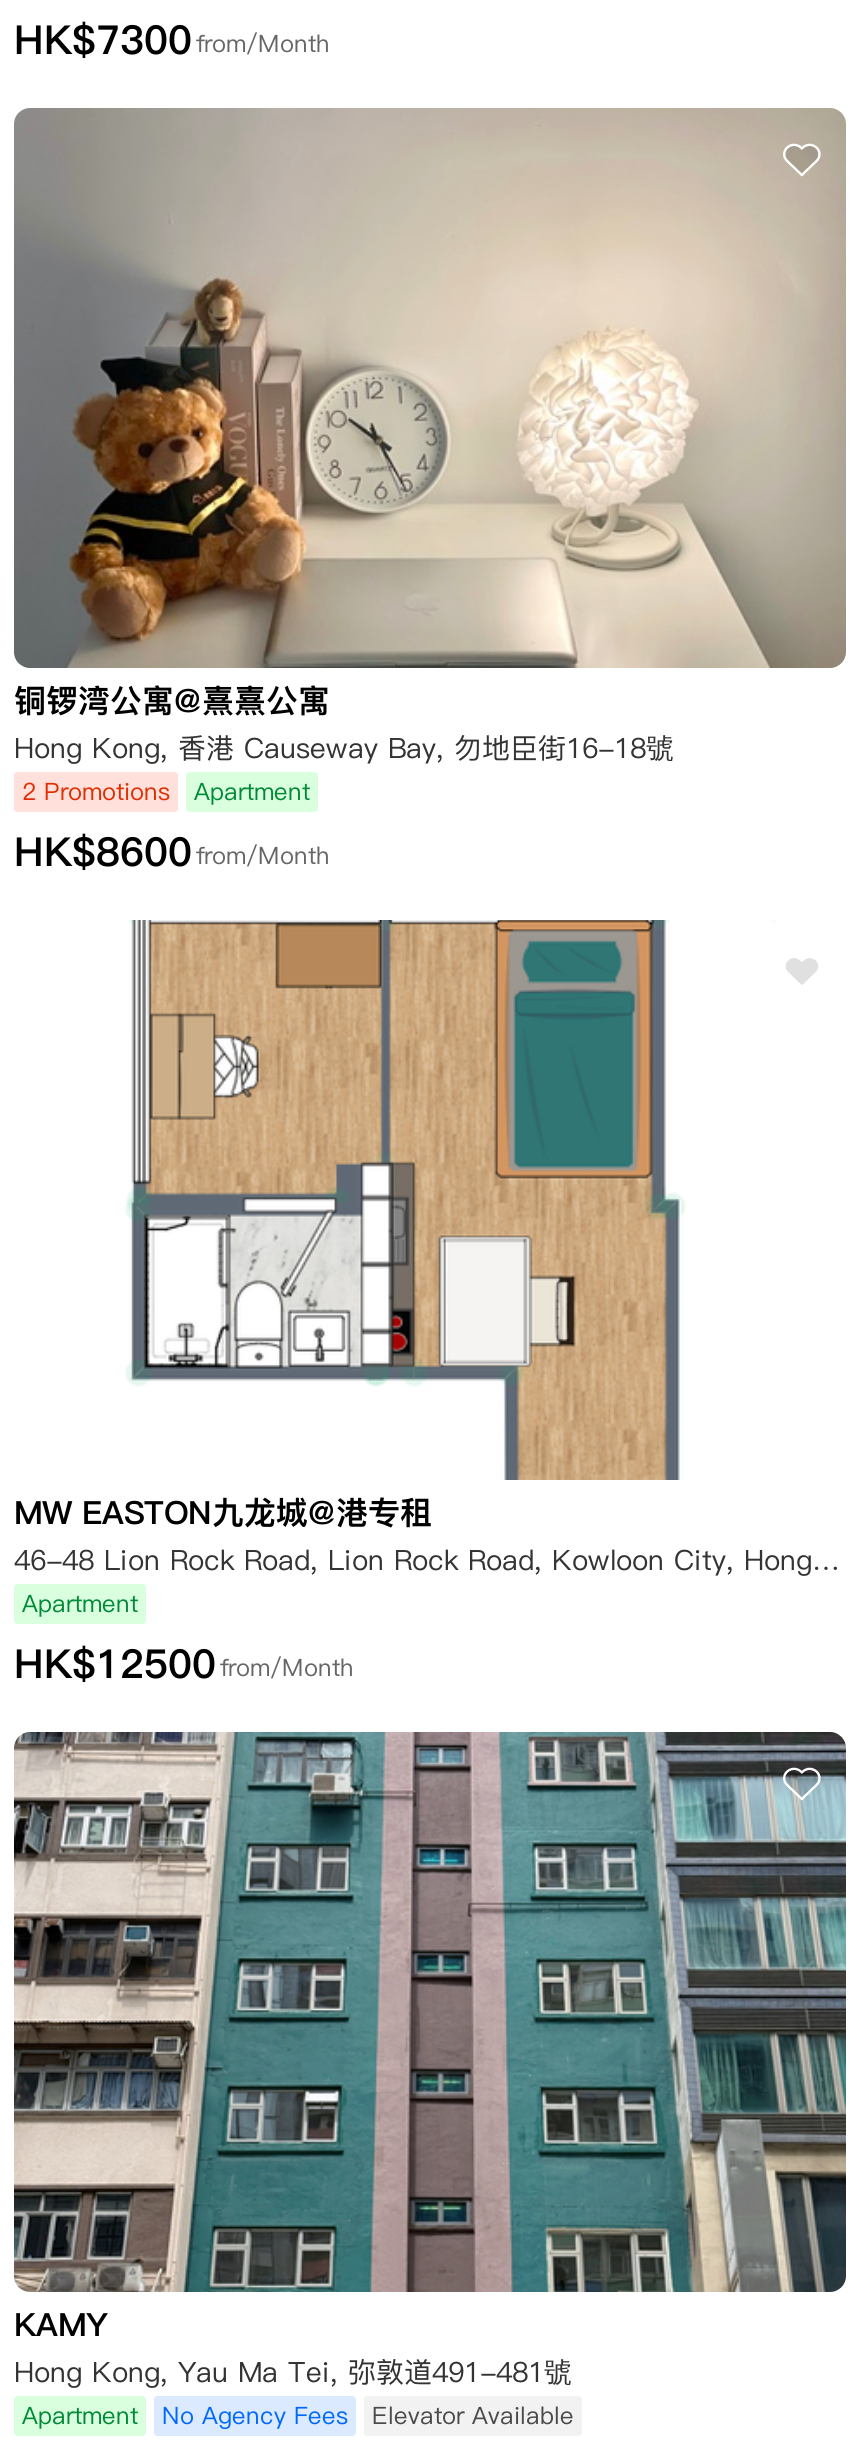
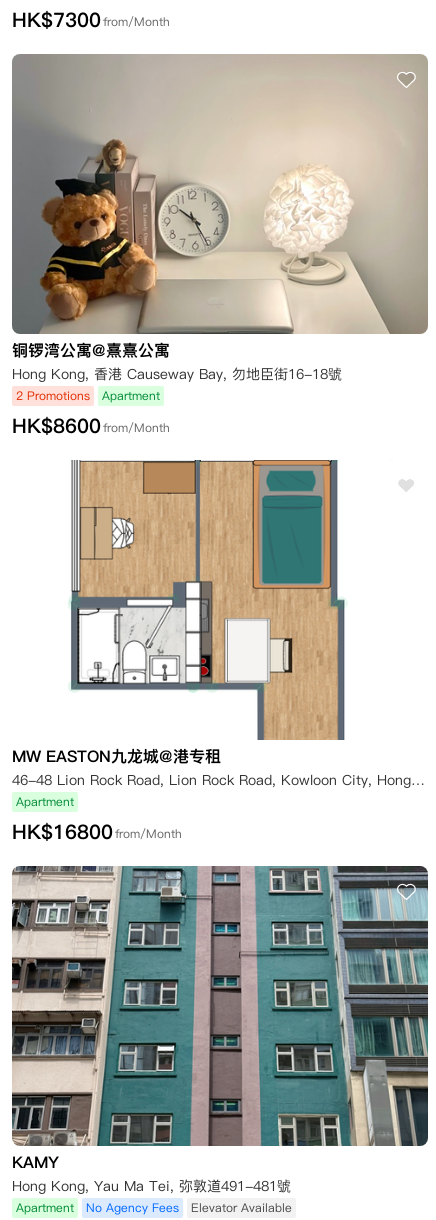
- HK$12500 from/Month
+ HK$16800 from/Month
